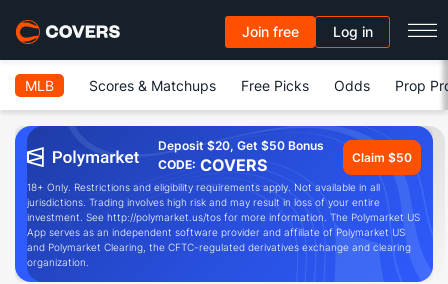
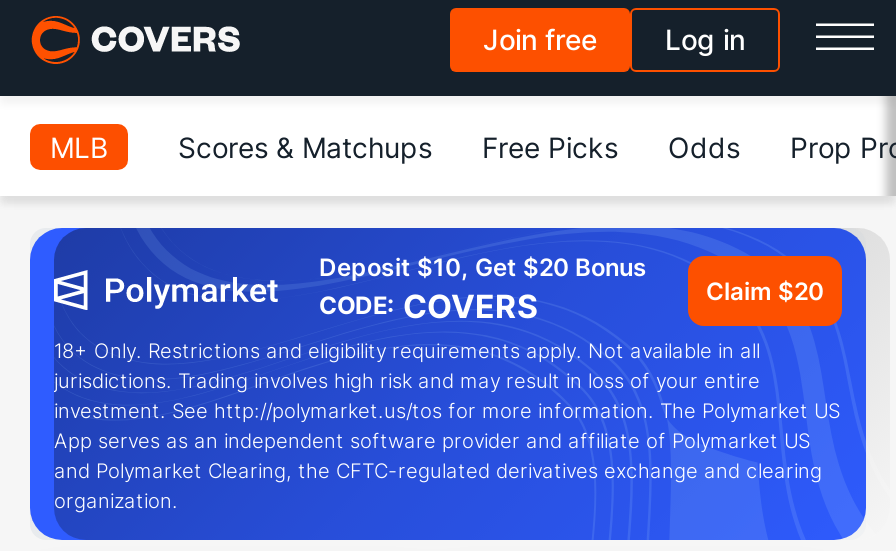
- Deposit $20, Get $50 Bonus
+ Deposit $10, Get $20 Bonus

- Claim $50
+ Claim $20
